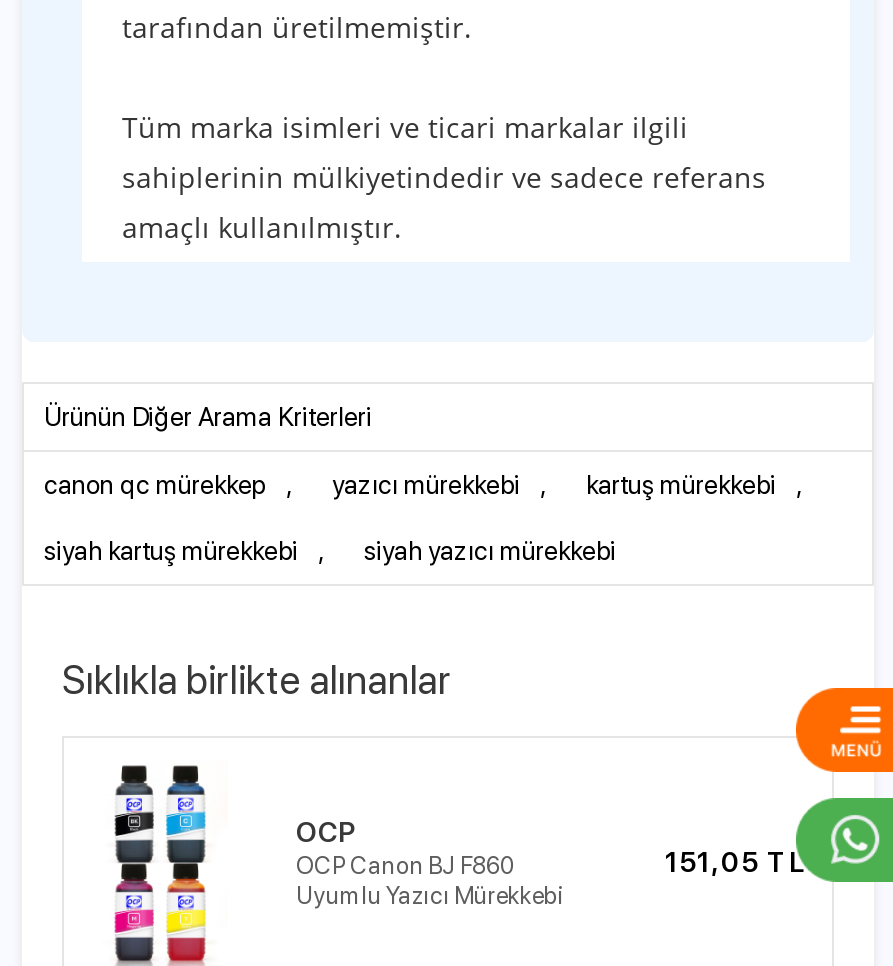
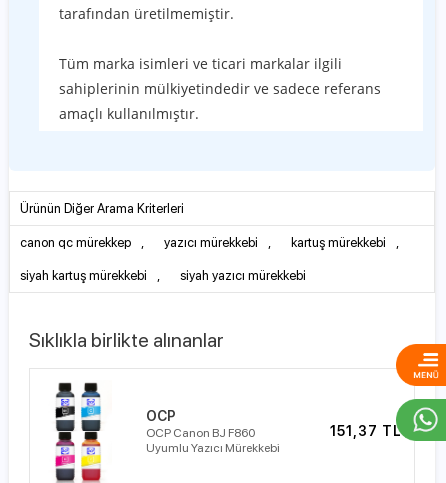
- 151,05 TL
+ 151,37 TL
